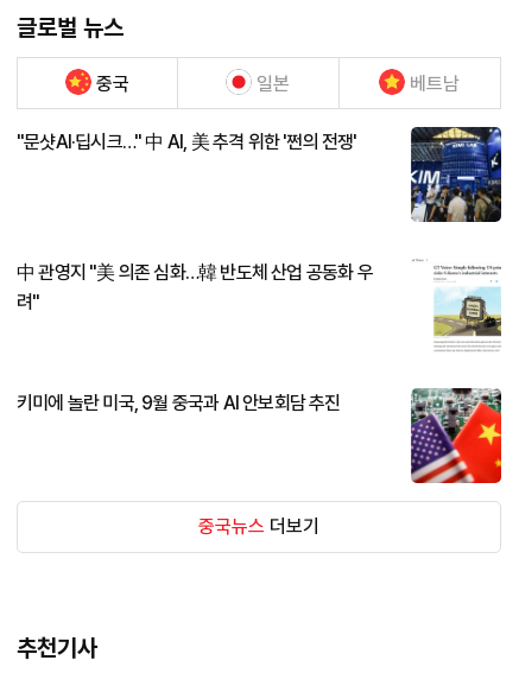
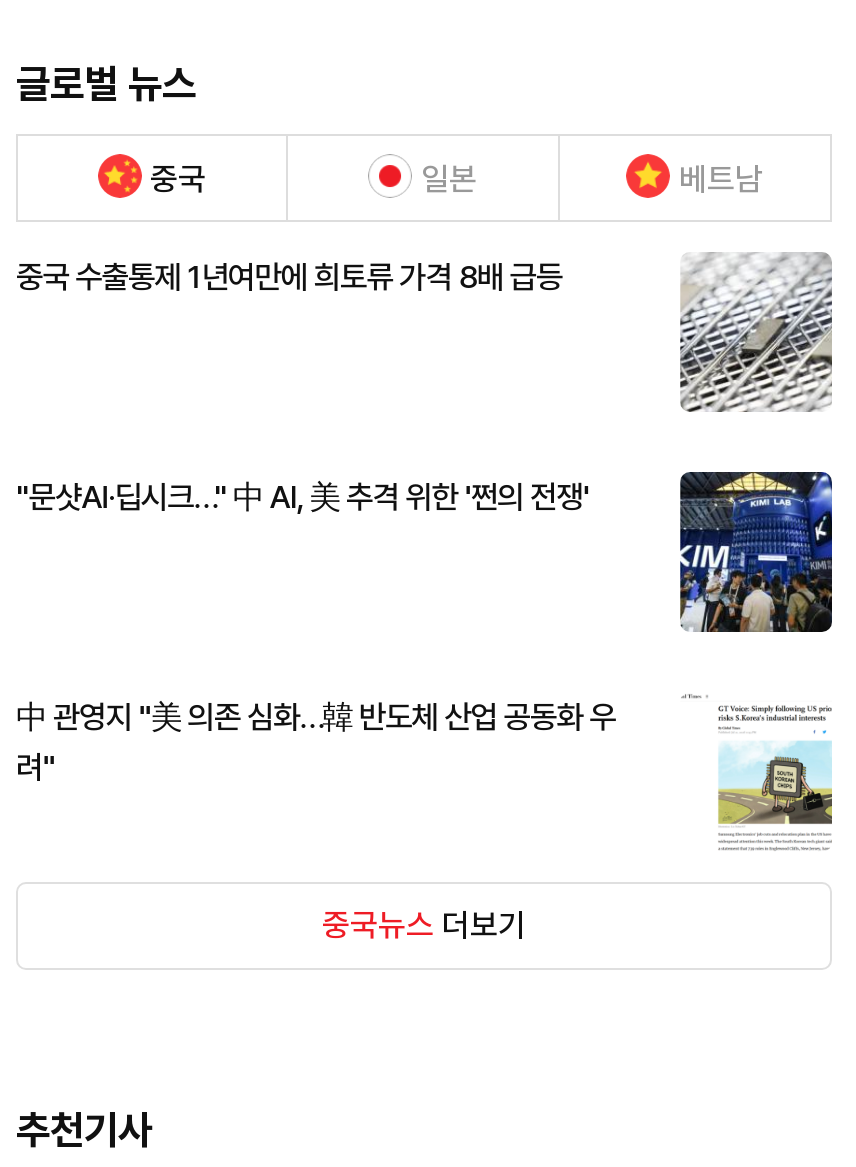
+ 중국 수출통제 1년여만에 희토류 가격 8배 급등

+ [image]

moved down: [image]

moved down: 中 관영지 "美 의존 심화…韓 반도체 산업 공동화 우 | 려"

- 키미에 놀란 미국, 9월 중국과 AI 안보회담 추진

- [image]
